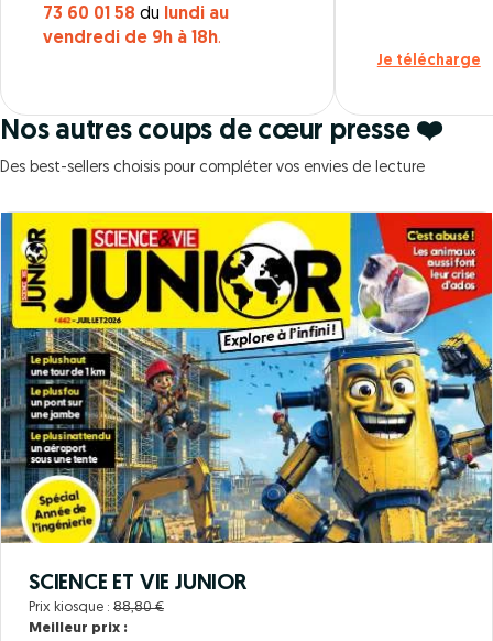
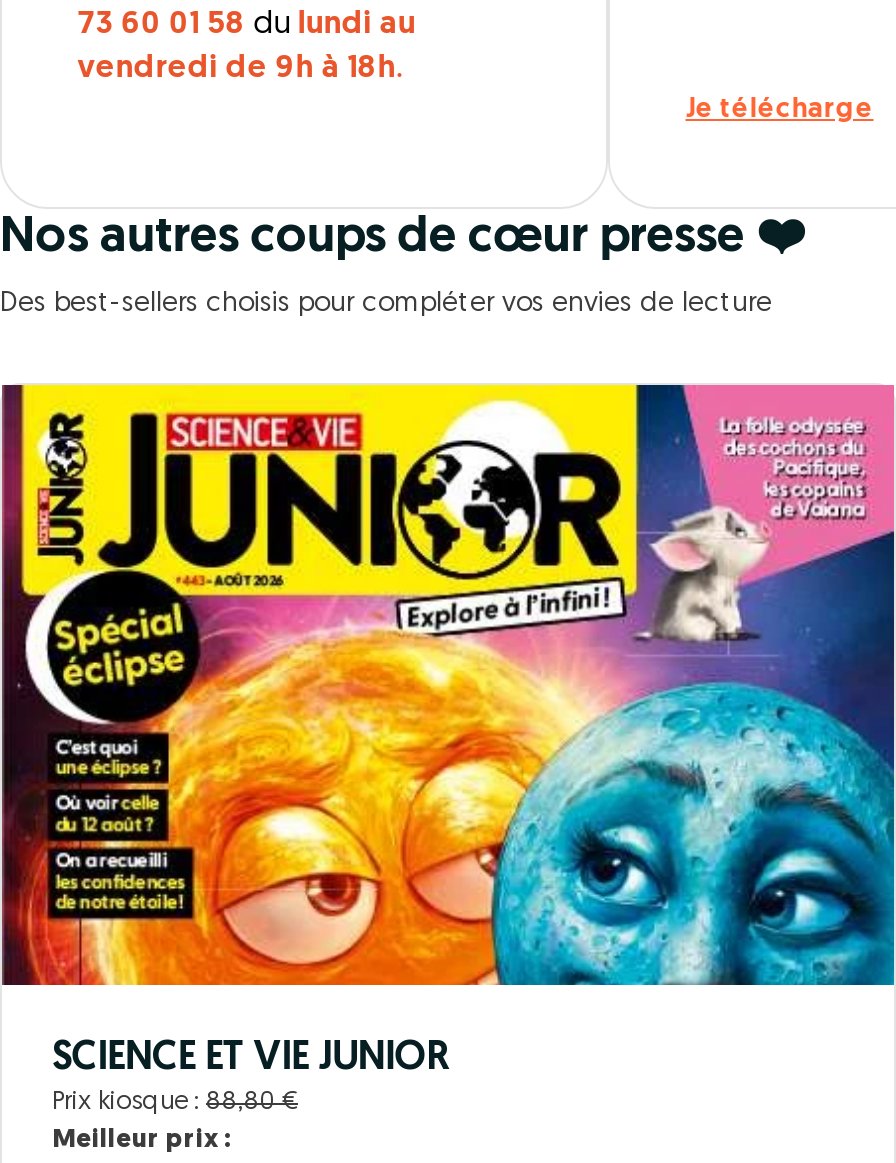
- [image]
+ [image]
